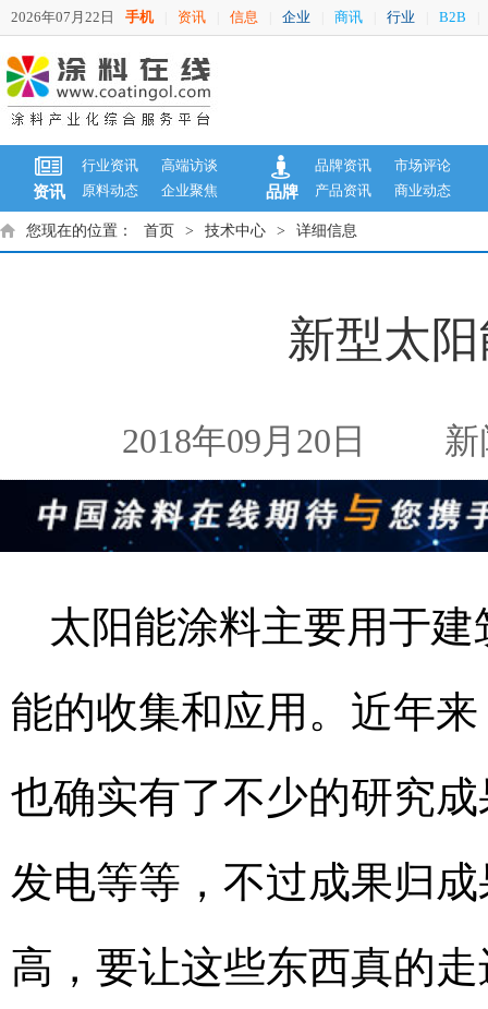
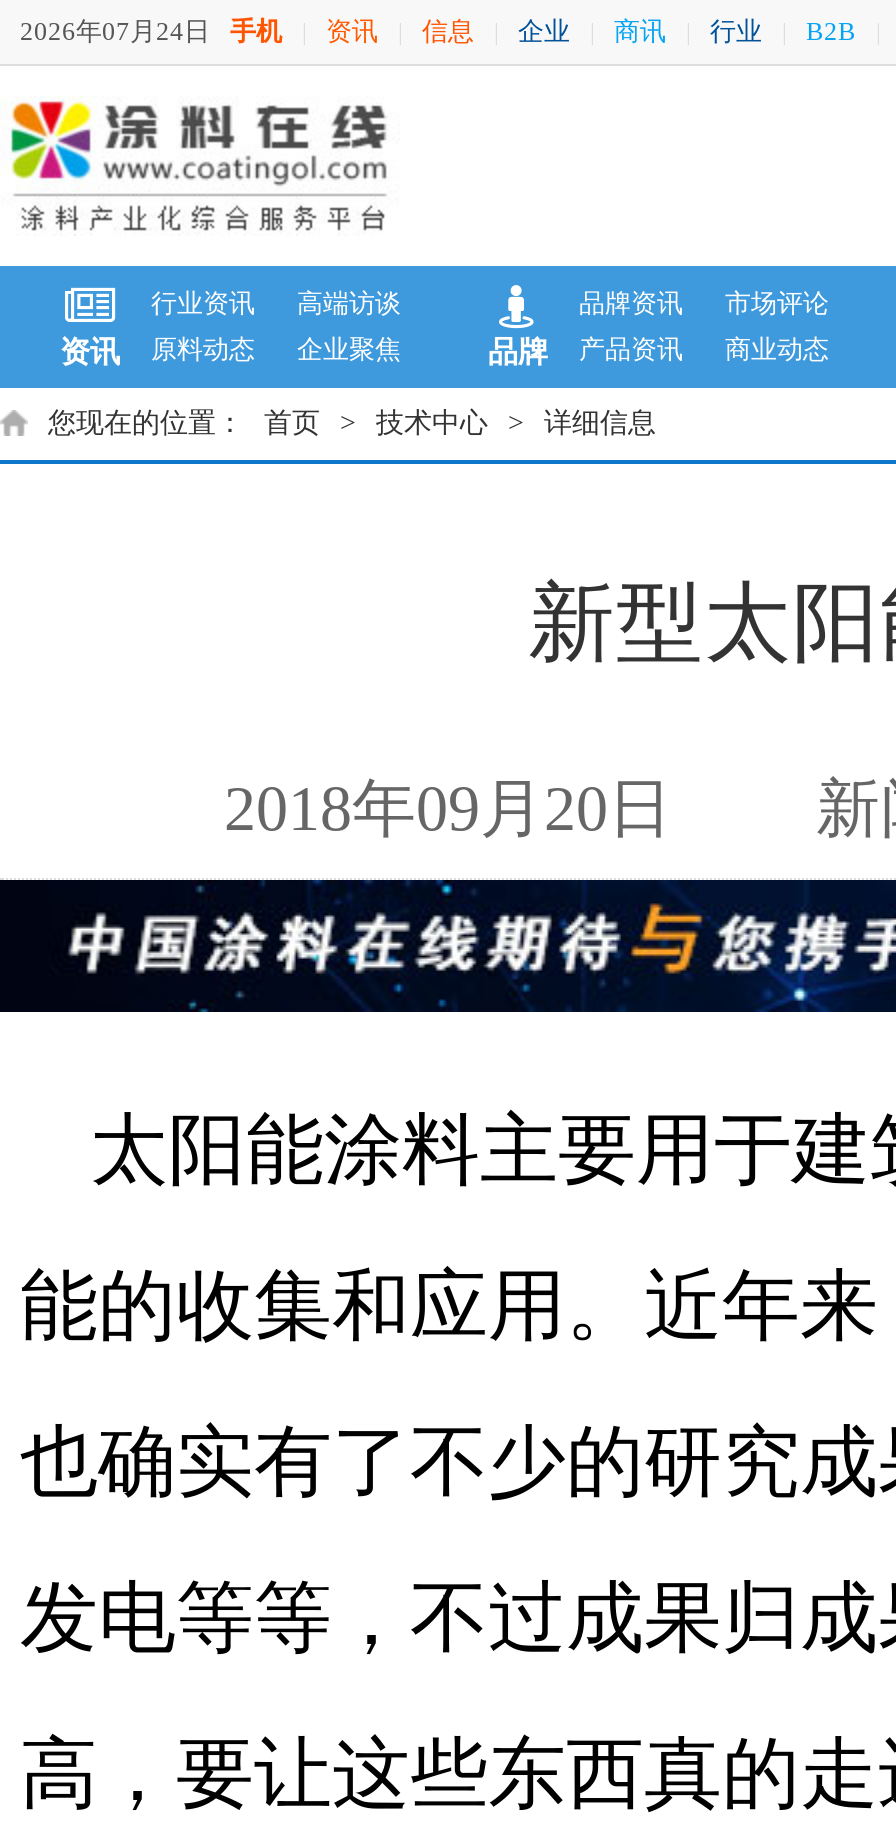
- 2026年07月22日 手机 资讯 信息 企业 商讯 行业 B2B
+ 2026年07月24日 手机 资讯 信息 企业 商讯 行业 B2B
